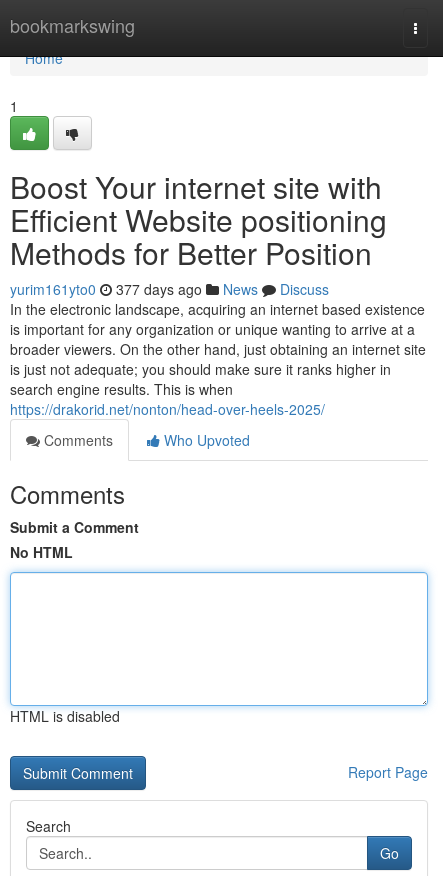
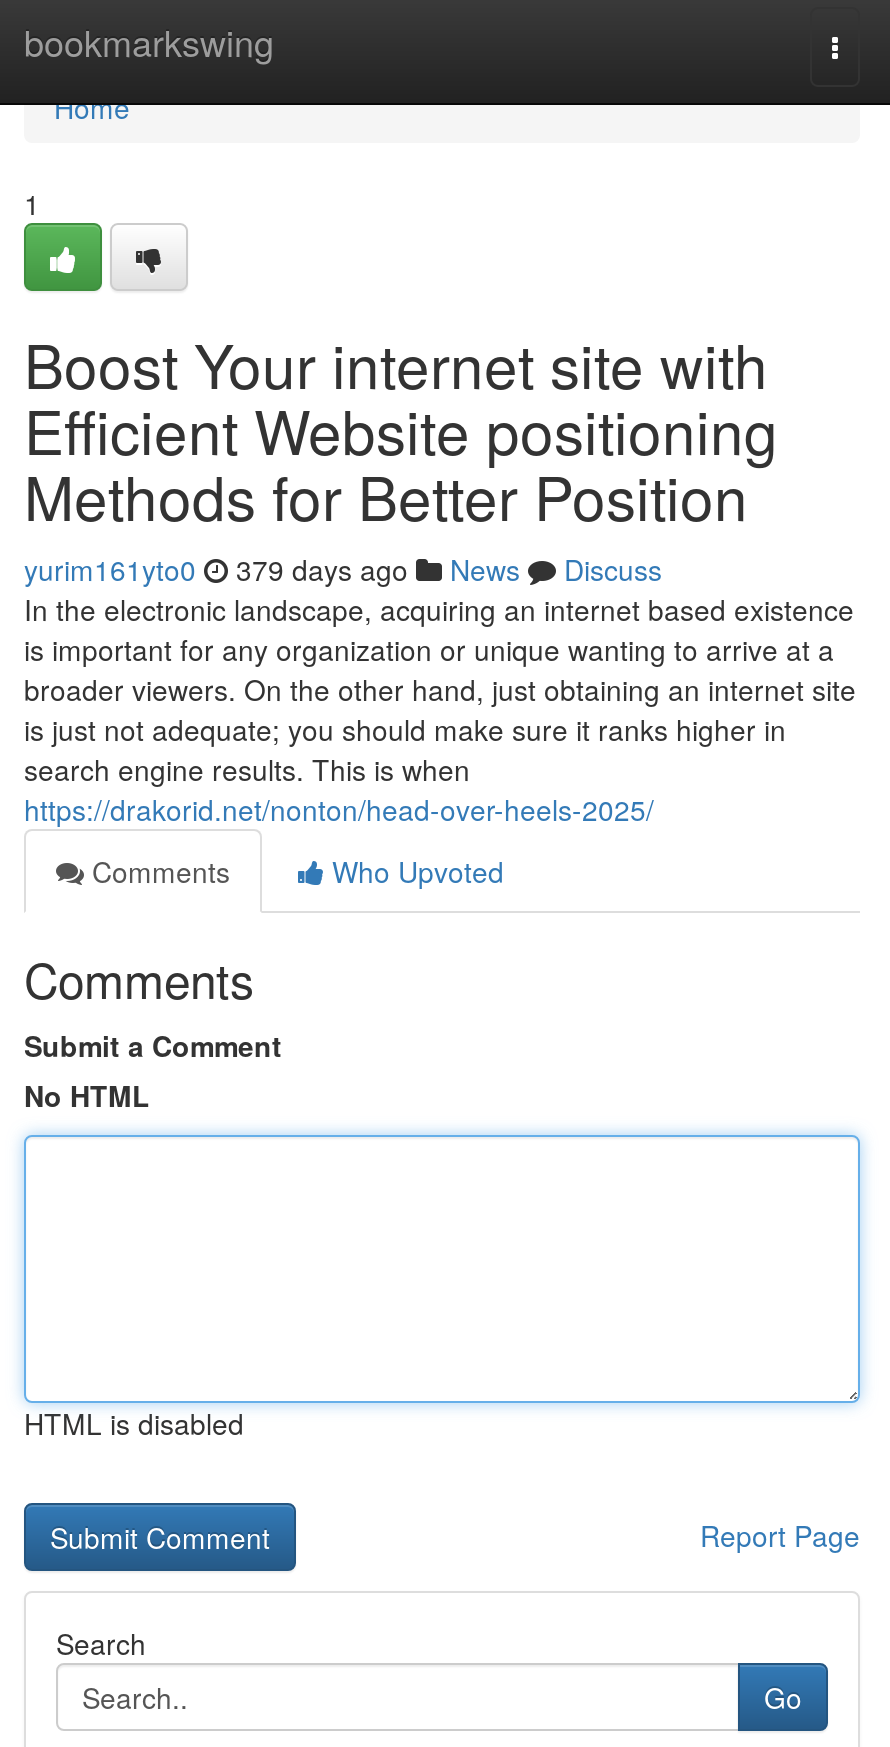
- yurim161yto0 377 days ago News Discuss
+ yurim161yto0 379 days ago News Discuss
